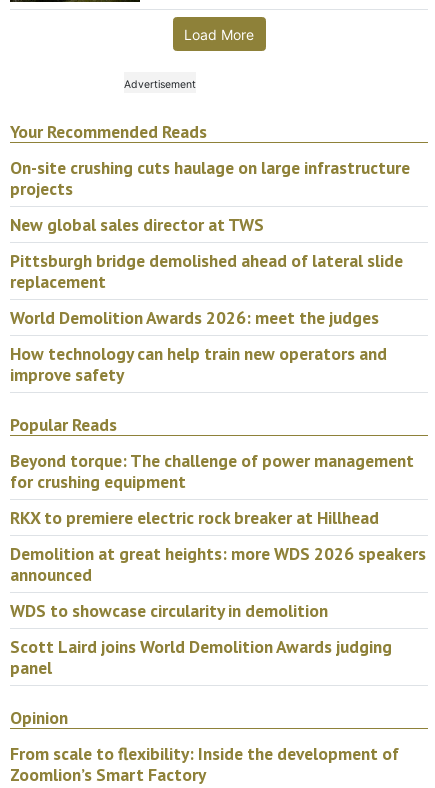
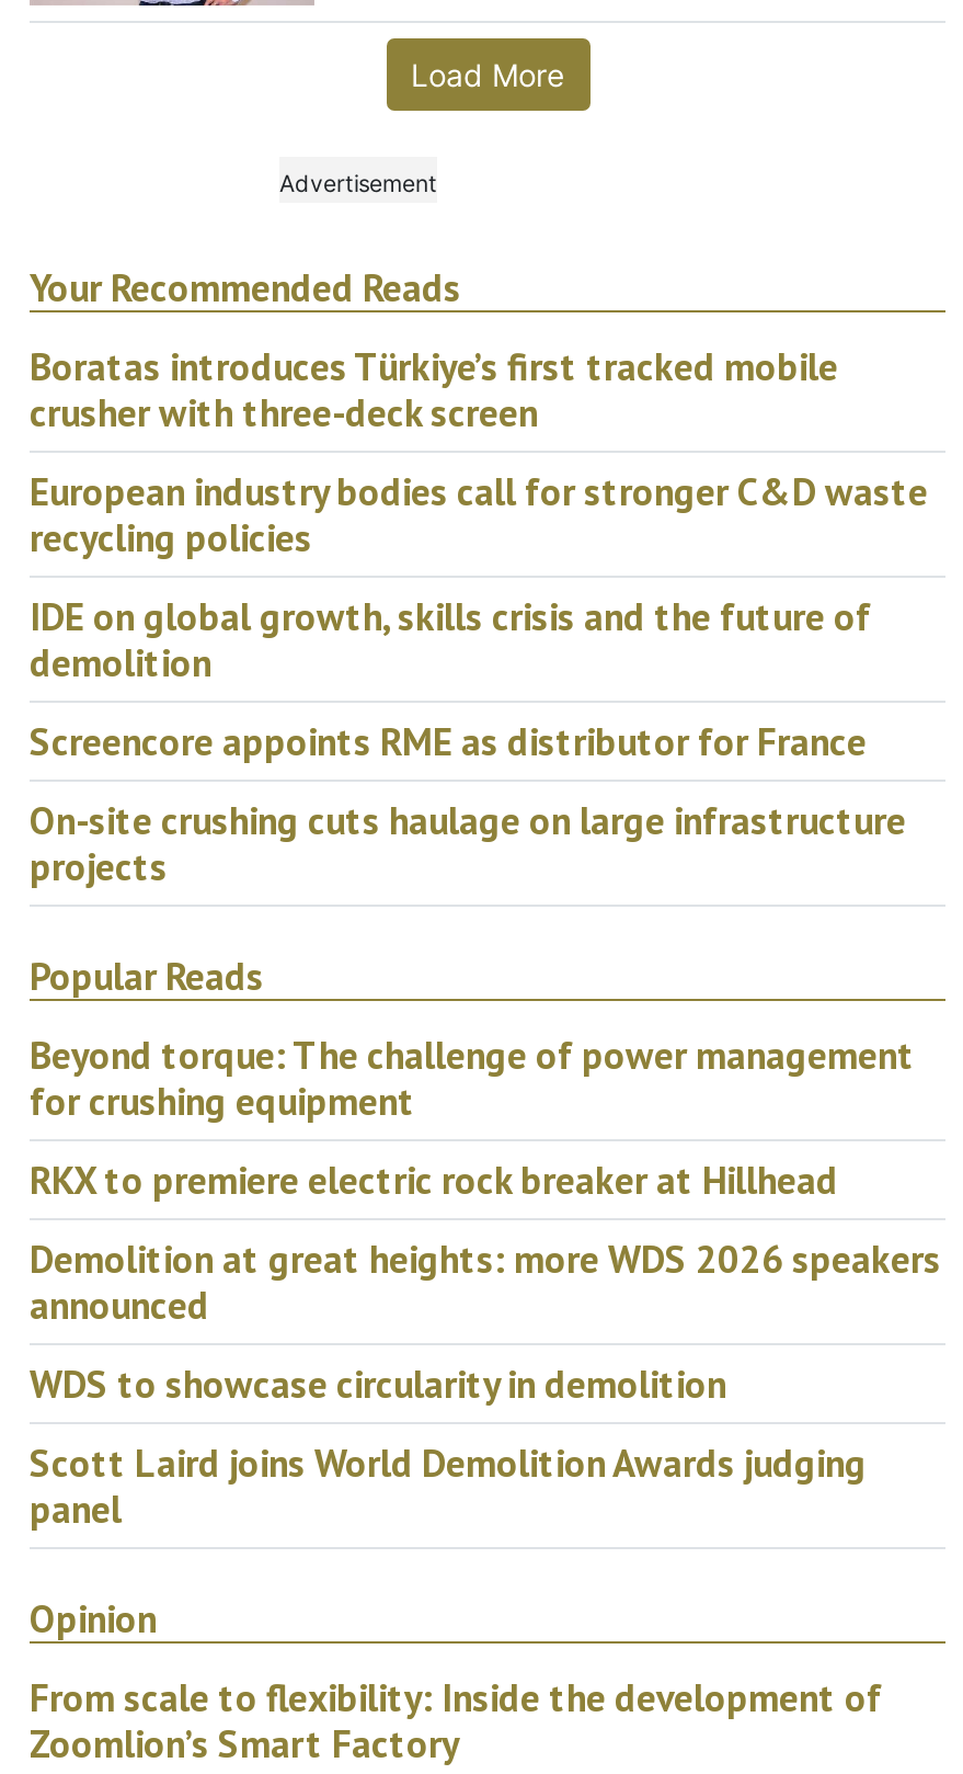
+ Boratas introduces Türkiye’s first tracked mobile
+ crusher with three-deck screen
+ European industry bodies call for stronger C&D waste
+ recycling policies
+ IDE on global growth, skills crisis and the future of
+ demolition
+ Screencore appoints RME as distributor for France

moved down: On-site crushing cuts haulage on large infrastructure | projects

- New global sales director at TWS
- Pittsburgh bridge demolished ahead of lateral slide
- replacement
- World Demolition Awards 2026: meet the judges
- How technology can help train new operators and
- improve safety
